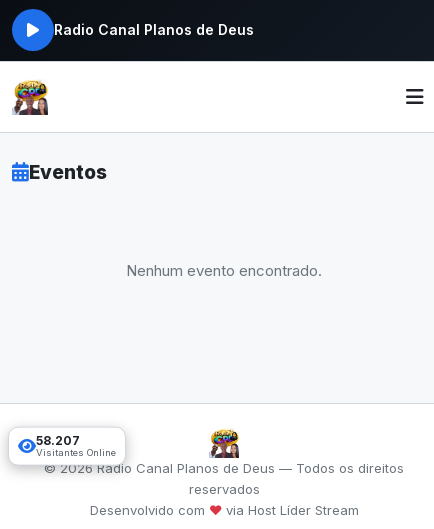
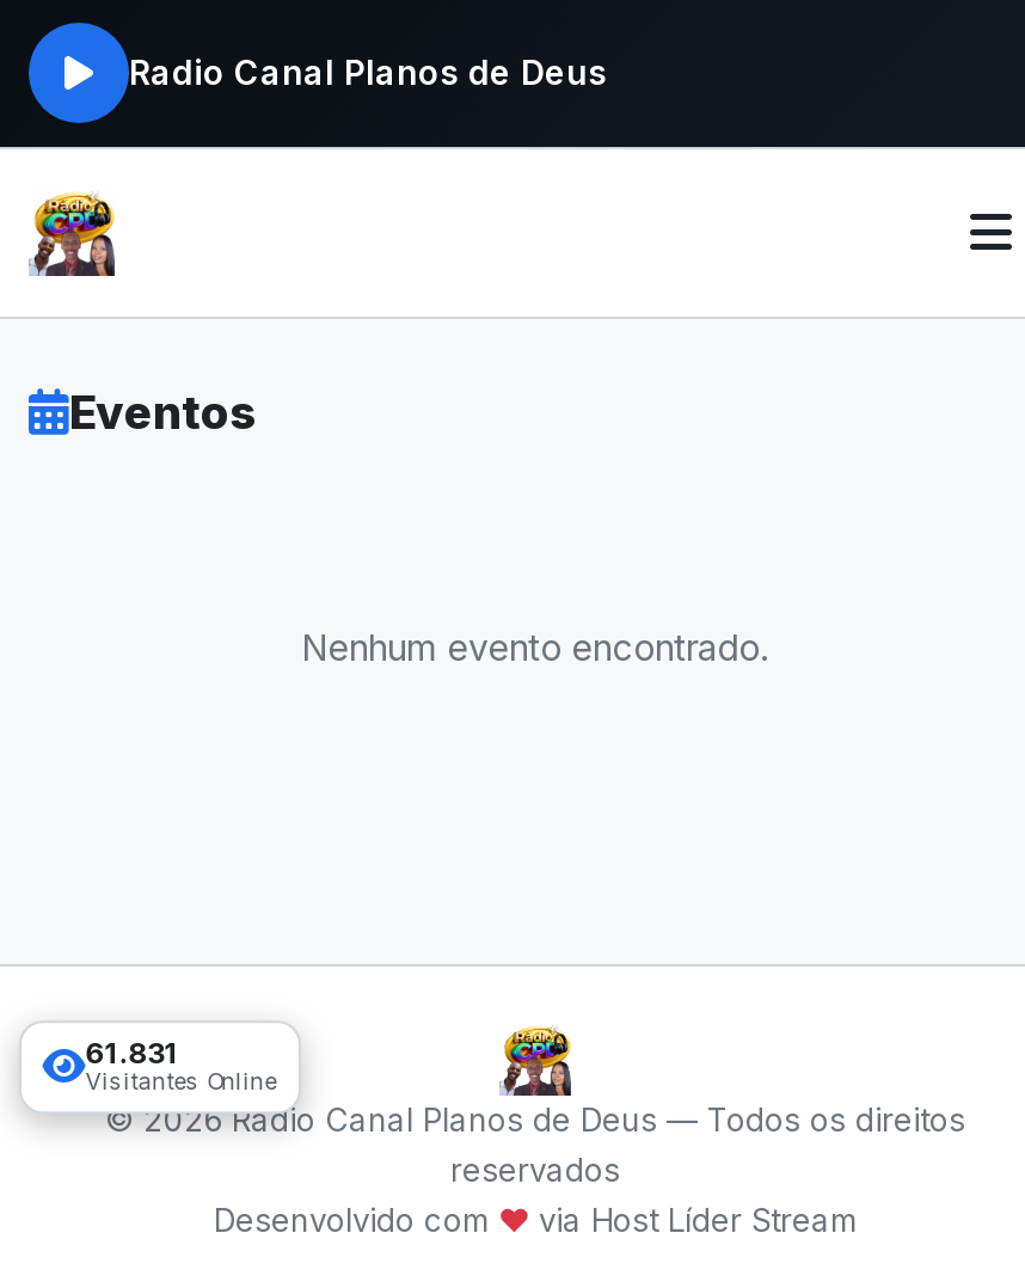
- 58.207
+ 61.831
